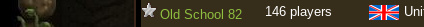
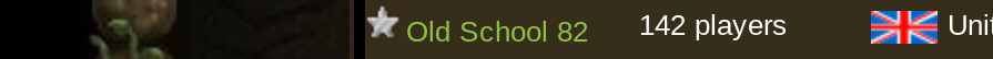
- Old School 82 146 players
+ Old School 82 142 players
